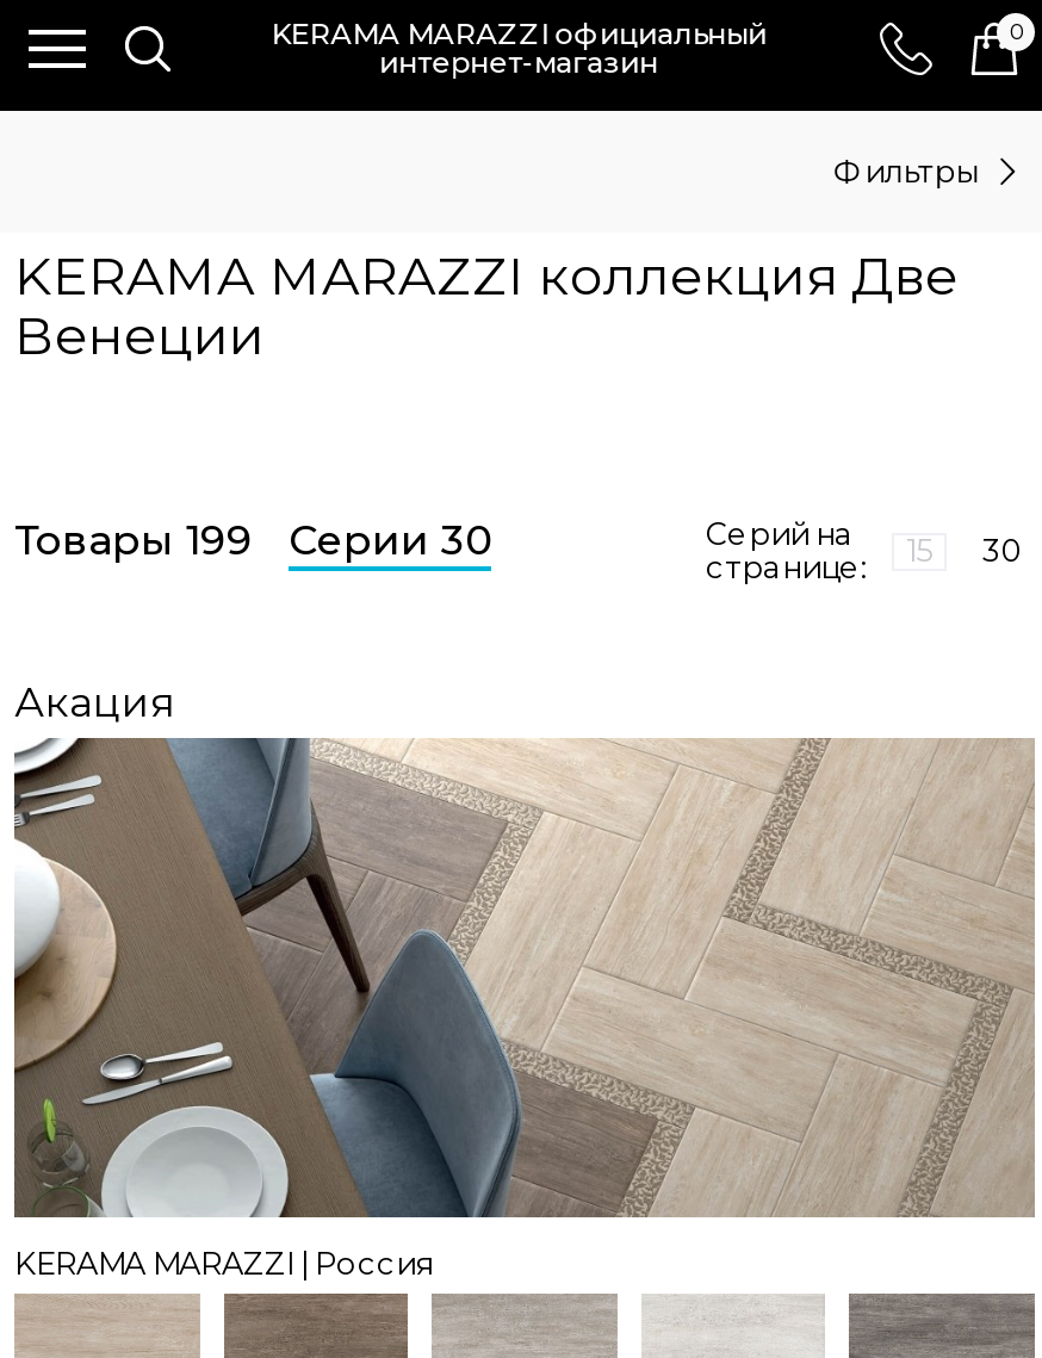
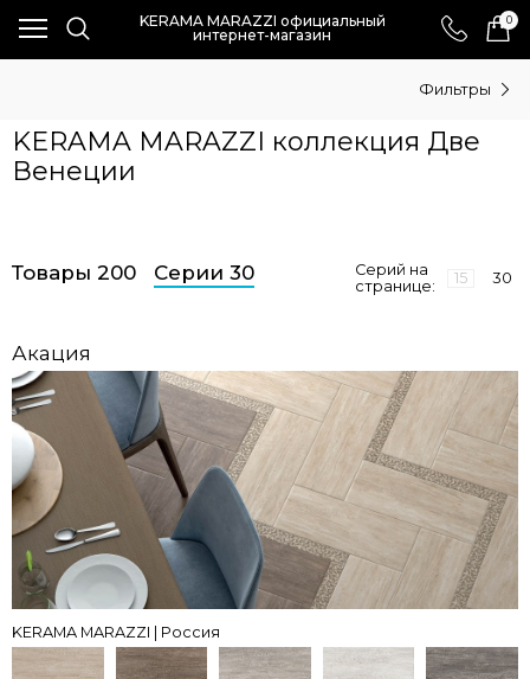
- Товары 199 Серии 30
+ Товары 200 Серии 30
